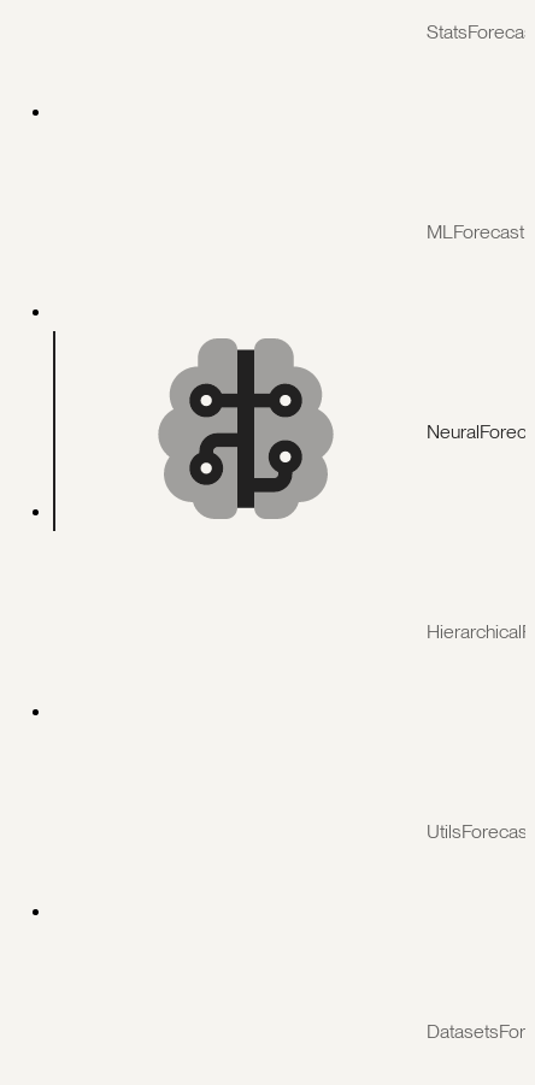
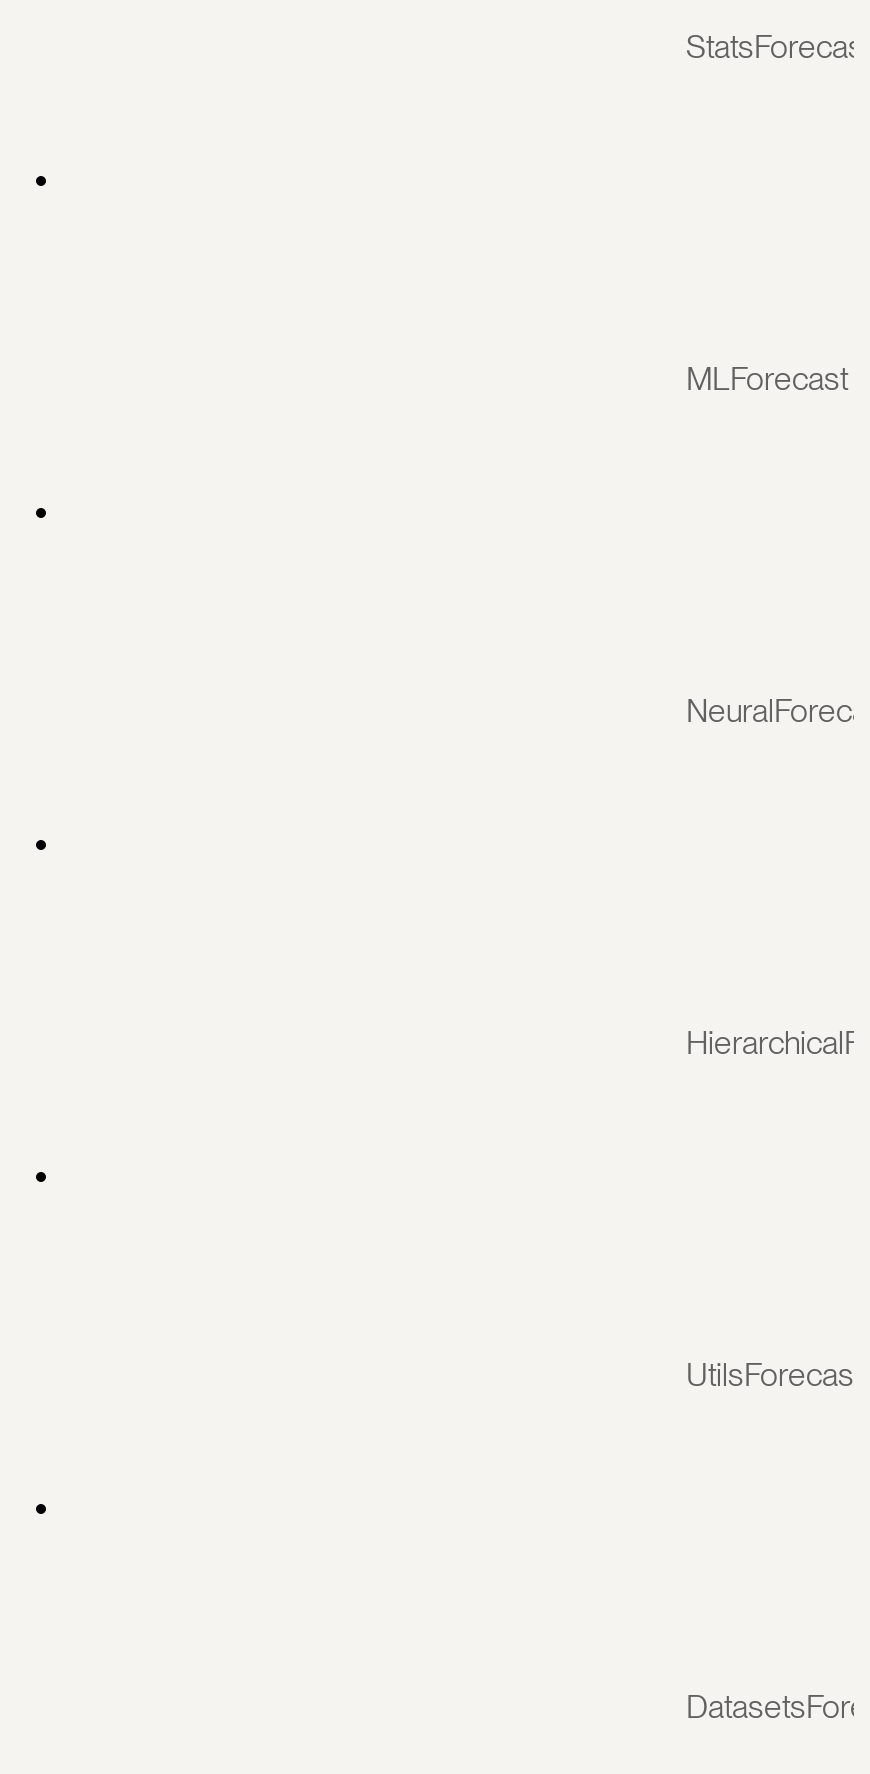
- [image]
